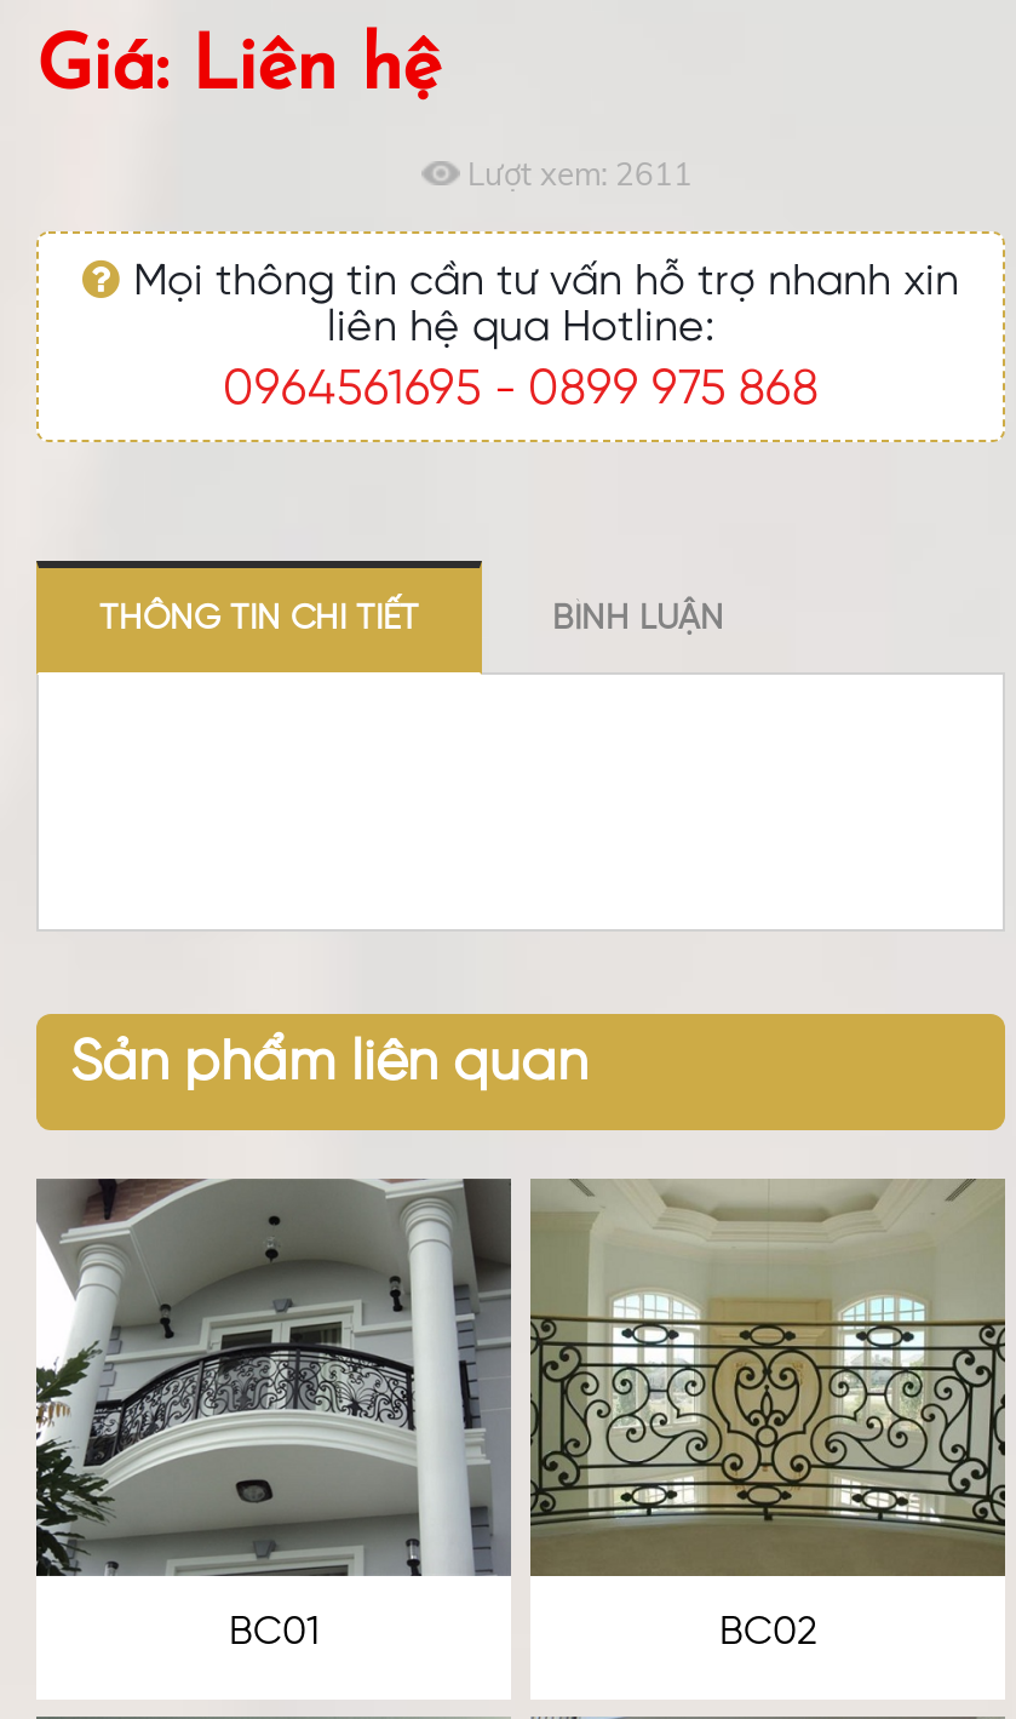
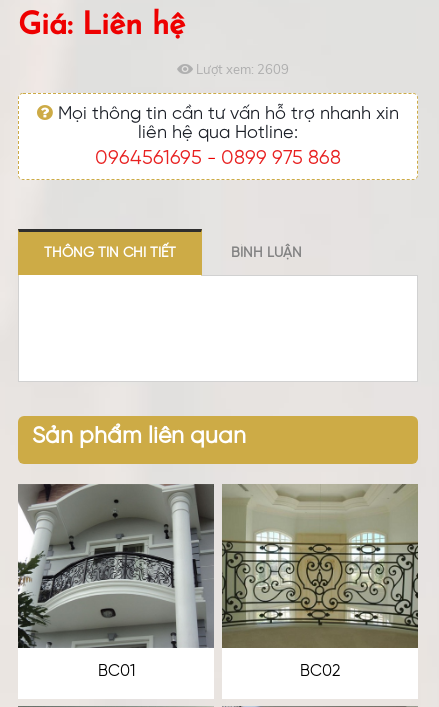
- Lượt xem: 2611
+ Lượt xem: 2609
